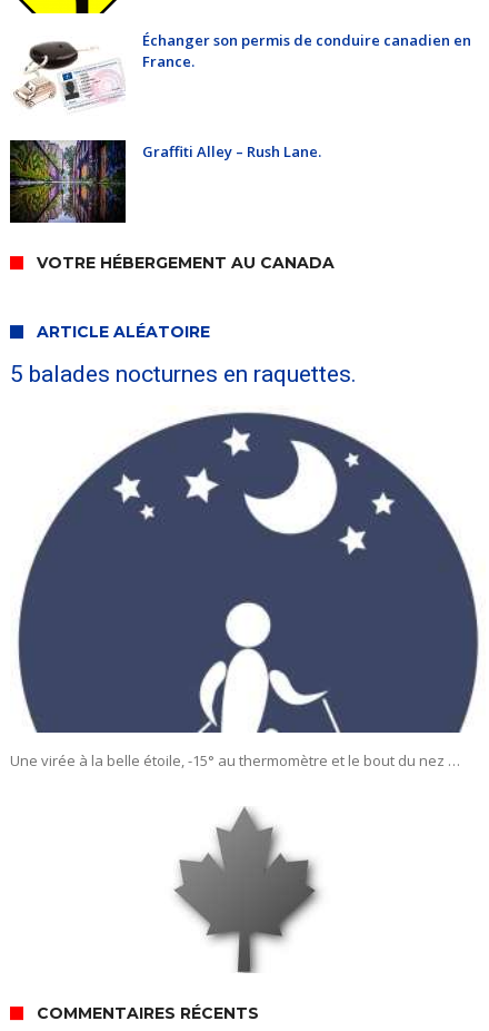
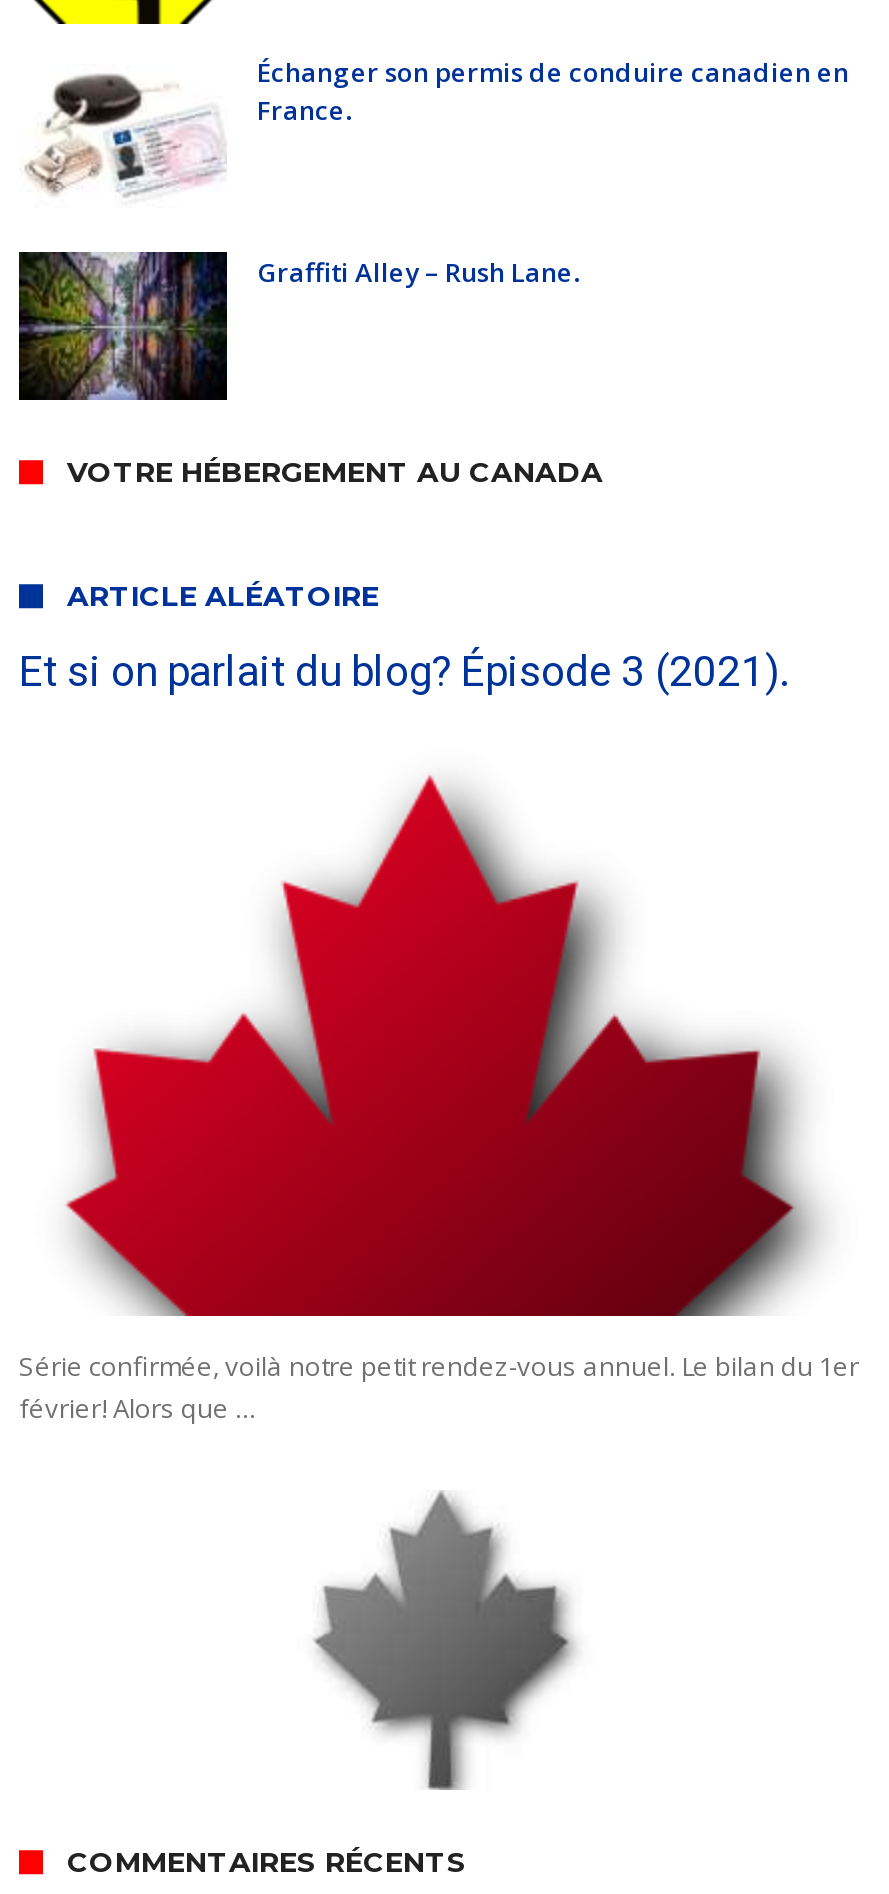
- 5 balades nocturnes en raquettes.
+ Et si on parlait du blog? Épisode 3 (2021).

- [image]
- Une virée à la belle étoile, -15° au thermomètre et le bout du nez …
+ [image]
+ Série confirmée, voilà notre petit rendez-vous annuel. Le bilan du 1er
+ février! Alors que …
